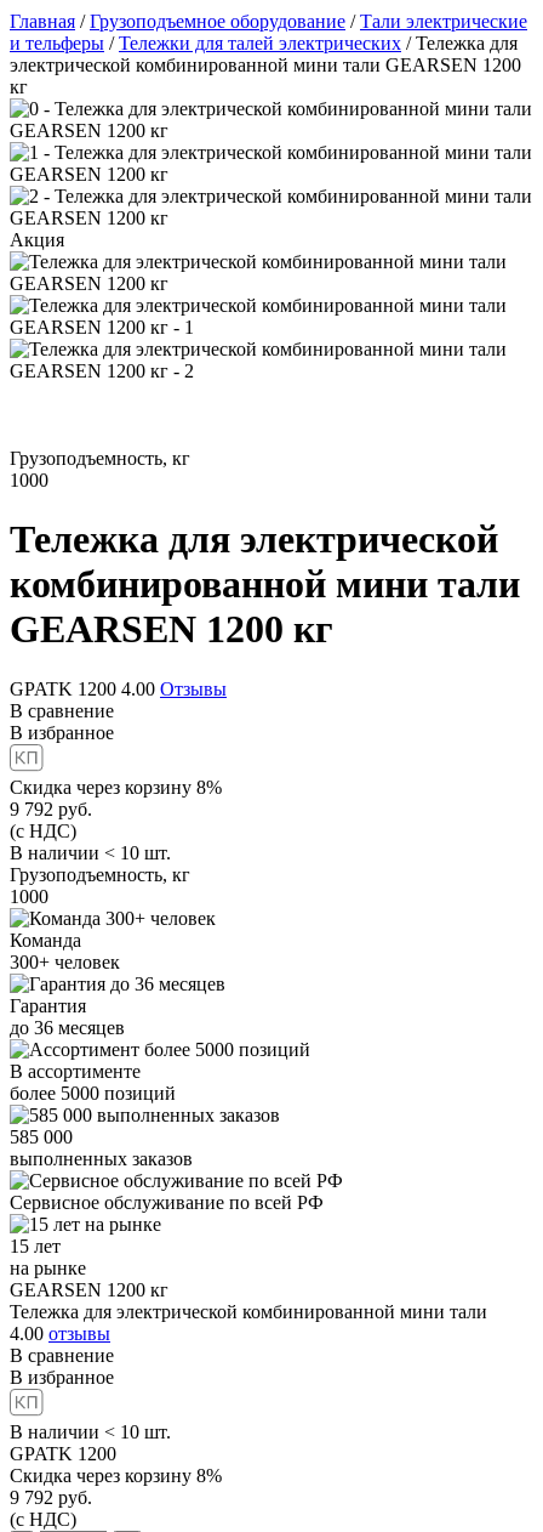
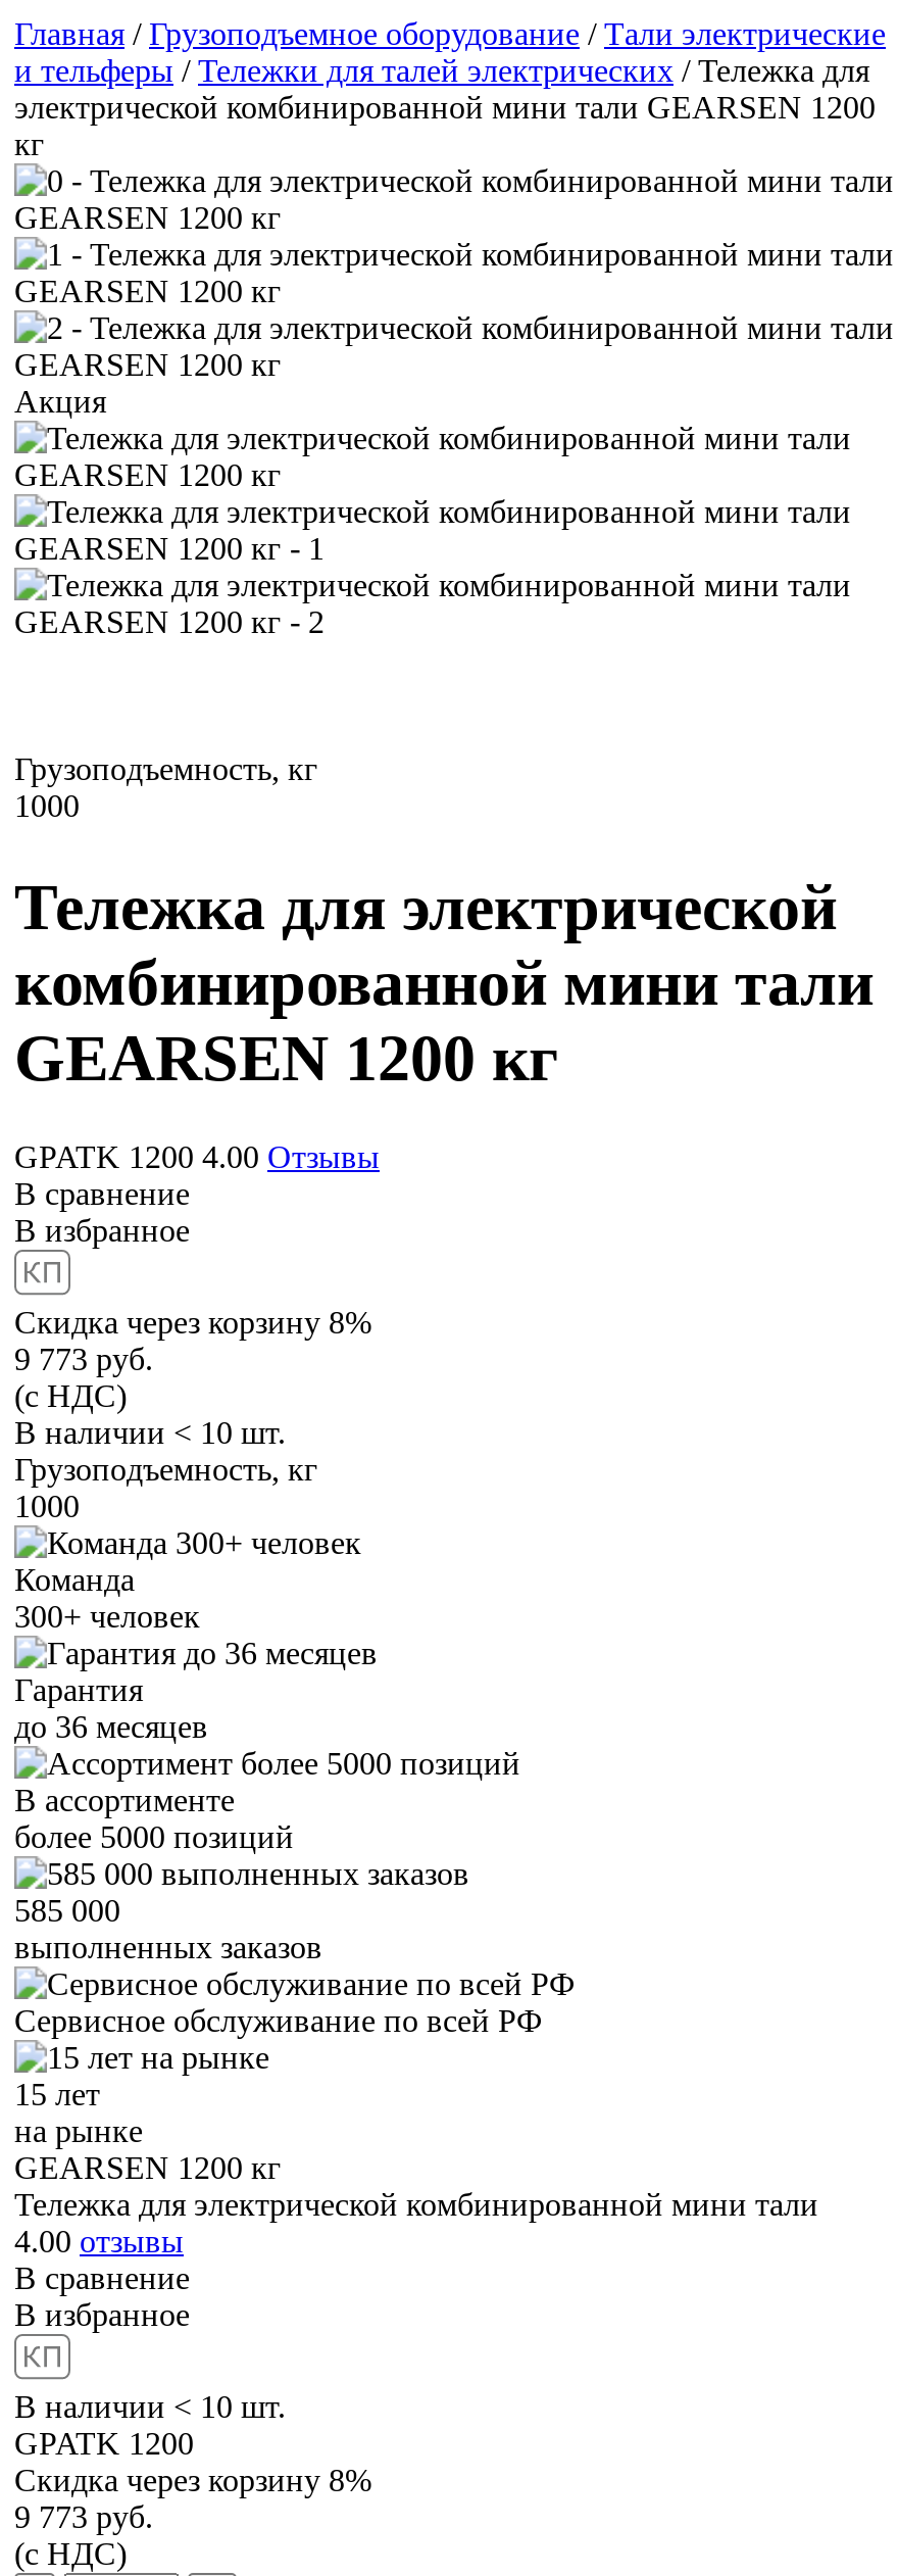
- 9 792 руб.
+ 9 773 руб.

- 9 792 руб.
+ 9 773 руб.
